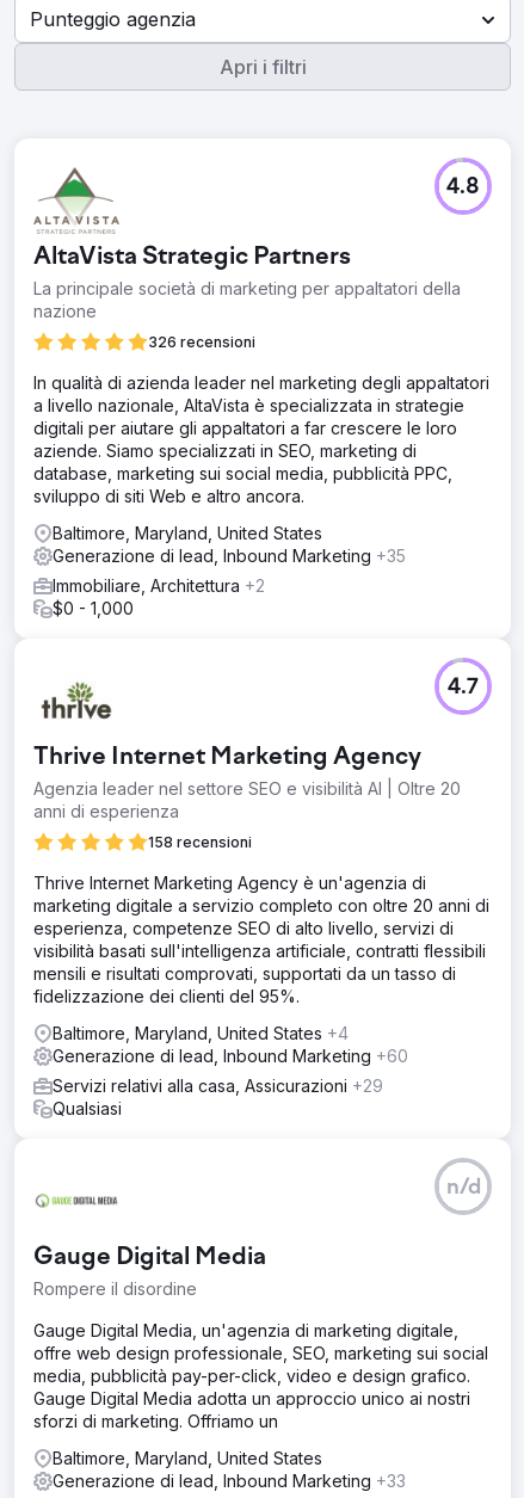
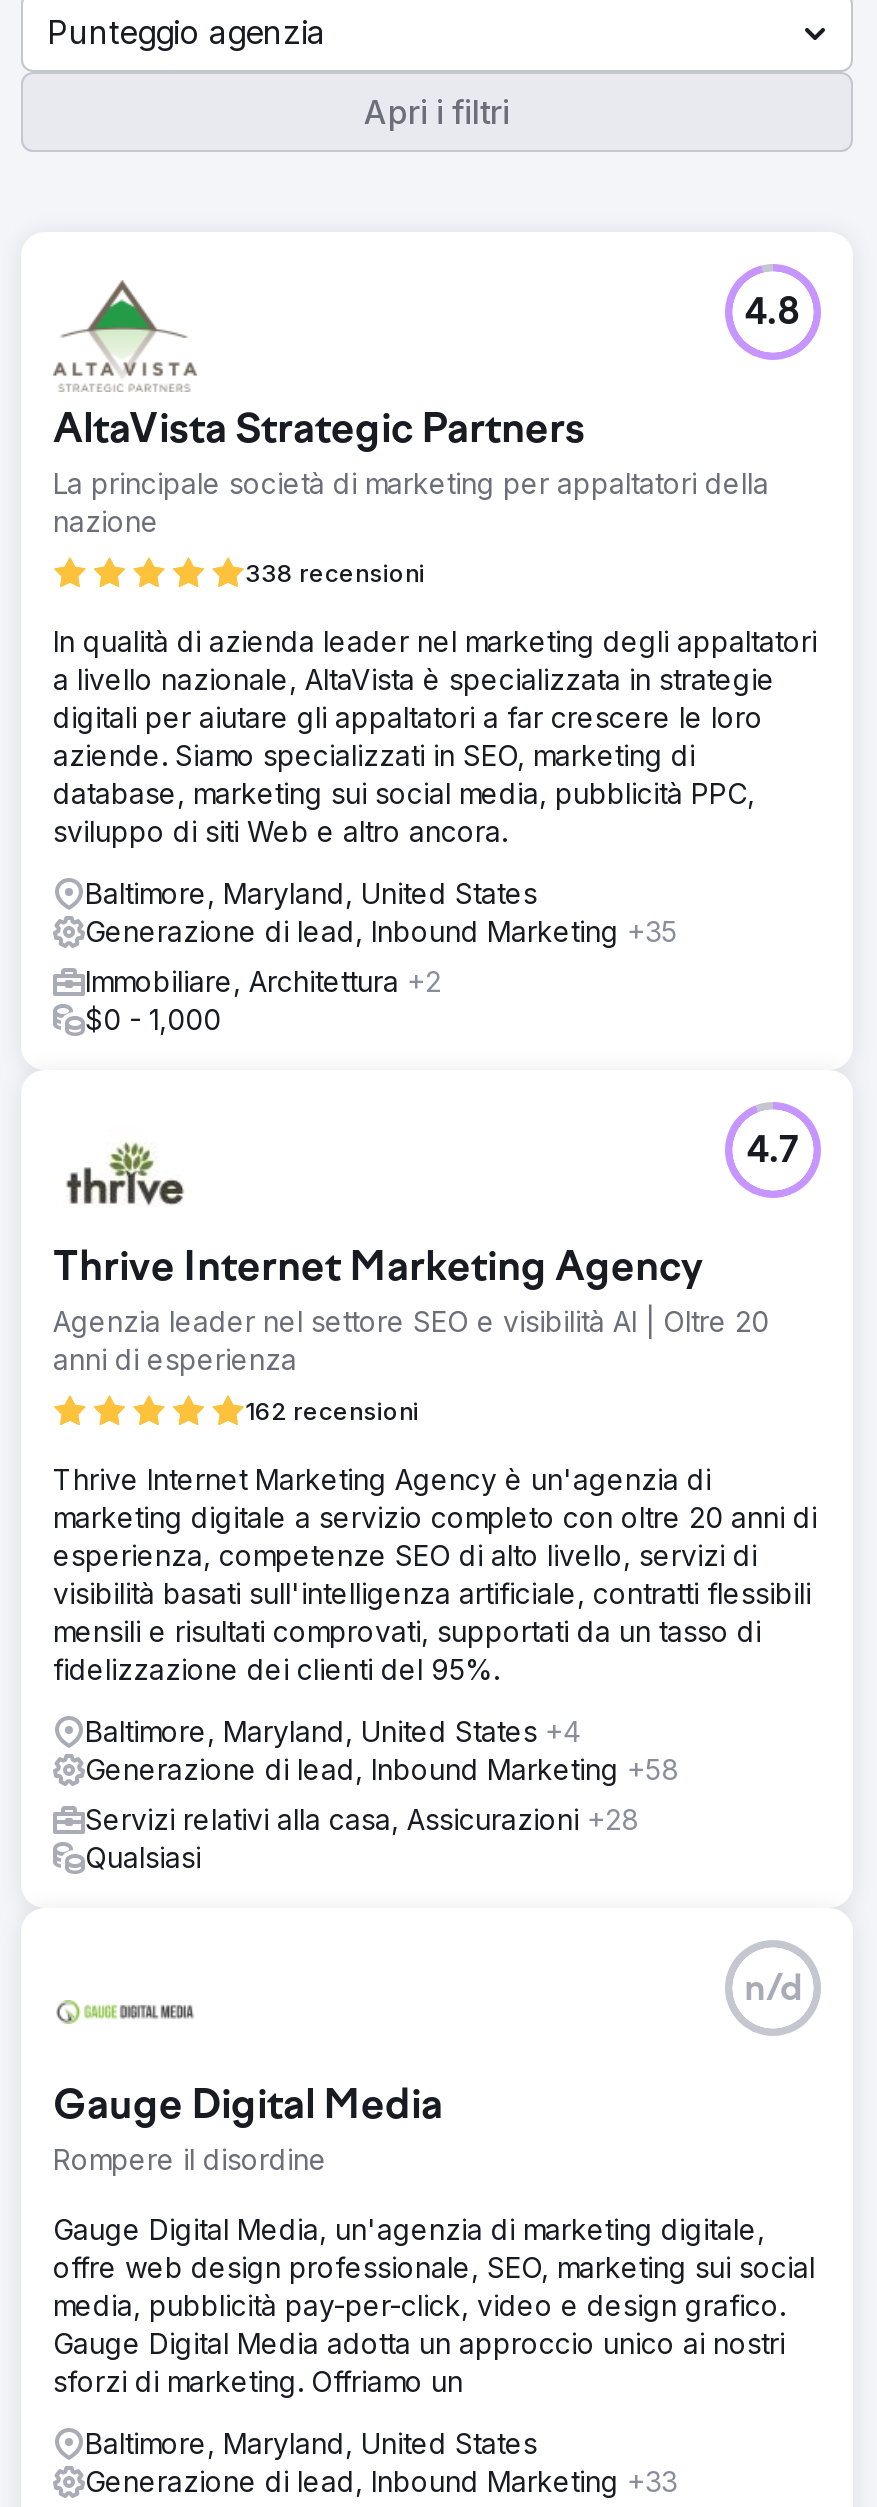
- 326 recensioni
+ 338 recensioni

- 158 recensioni
+ 162 recensioni

- Generazione di lead, Inbound Marketing +60
+ Generazione di lead, Inbound Marketing +58

- Servizi relativi alla casa, Assicurazioni +29
+ Servizi relativi alla casa, Assicurazioni +28
